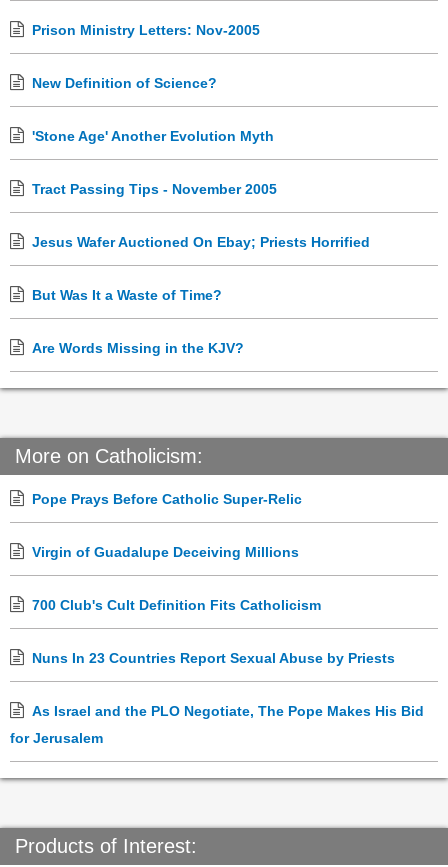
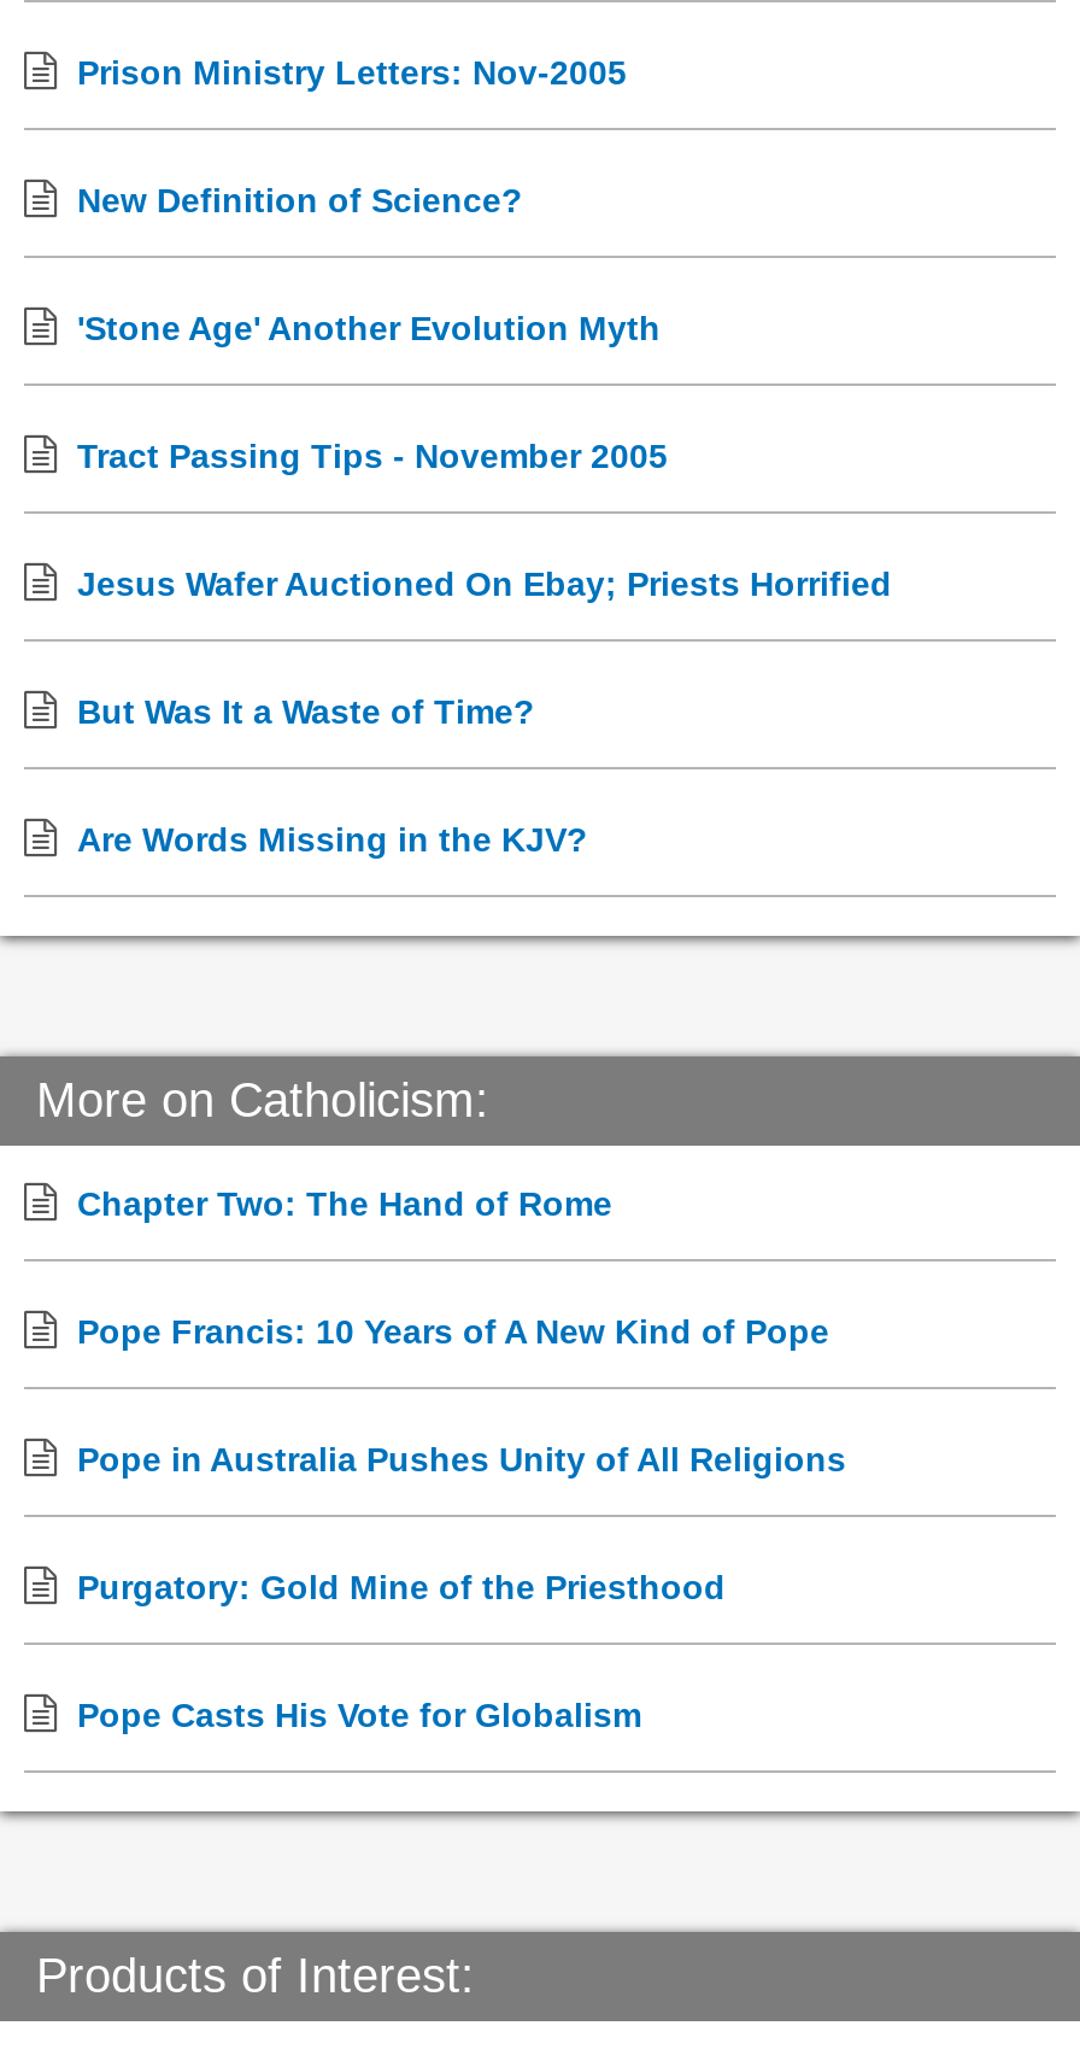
- Pope Prays Before Catholic Super-Relic
- Virgin of Guadalupe Deceiving Millions
- 700 Club's Cult Definition Fits Catholicism
- Nuns In 23 Countries Report Sexual Abuse by Priests
- As Israel and the PLO Negotiate, The Pope Makes His Bid
- for Jerusalem
+ Chapter Two: The Hand of Rome
+ Pope Francis: 10 Years of A New Kind of Pope
+ Pope in Australia Pushes Unity of All Religions
+ Purgatory: Gold Mine of the Priesthood
+ Pope Casts His Vote for Globalism
